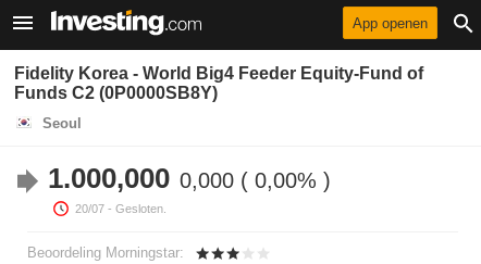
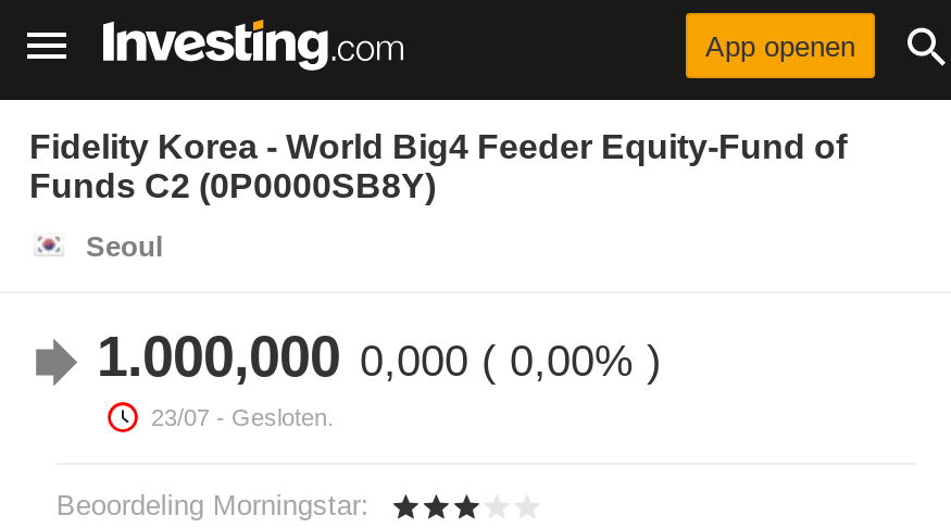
- 20/07 - Gesloten.
+ 23/07 - Gesloten.
